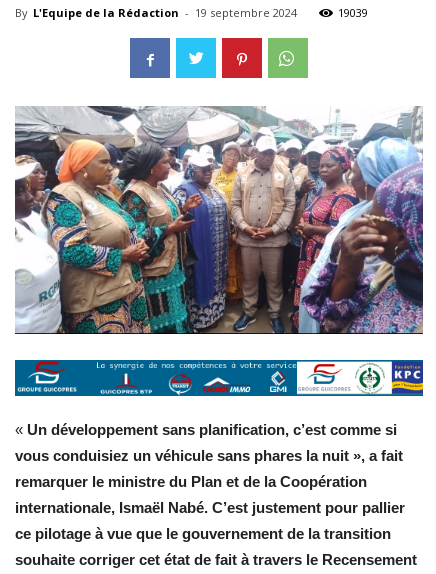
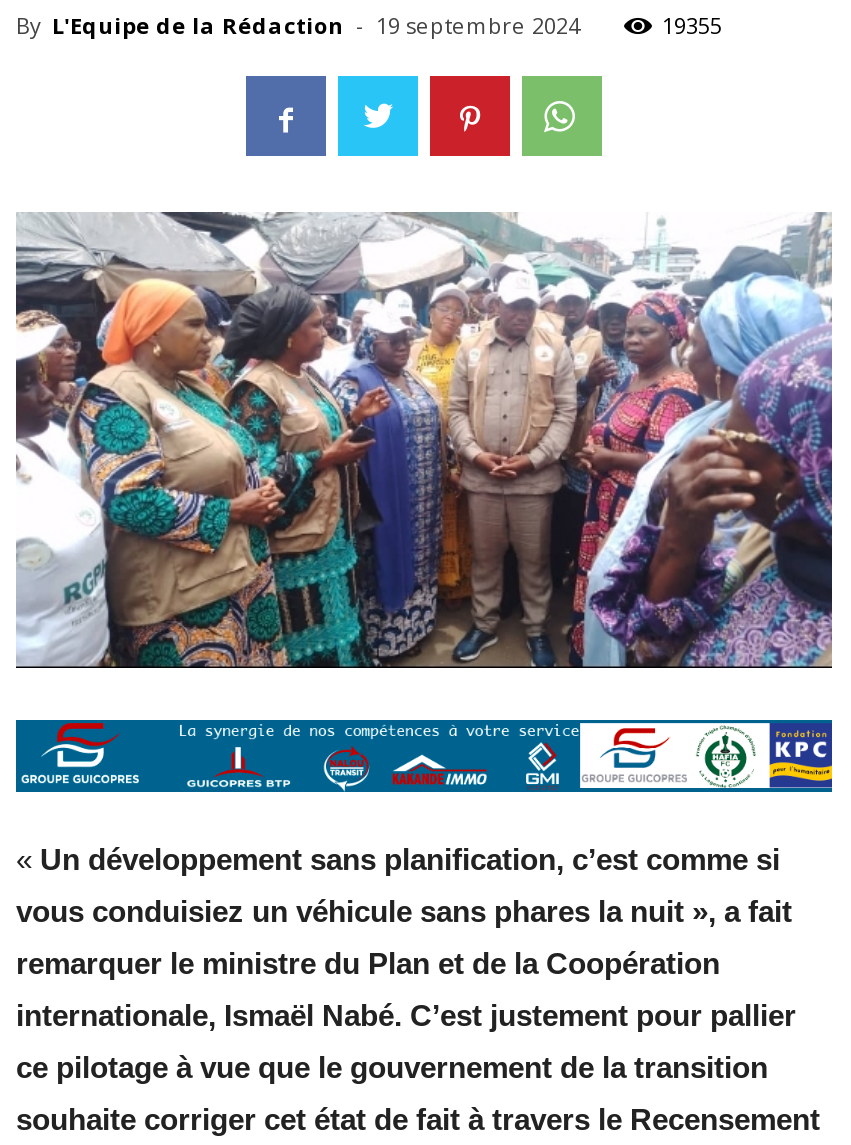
- 19039
+ 19355
